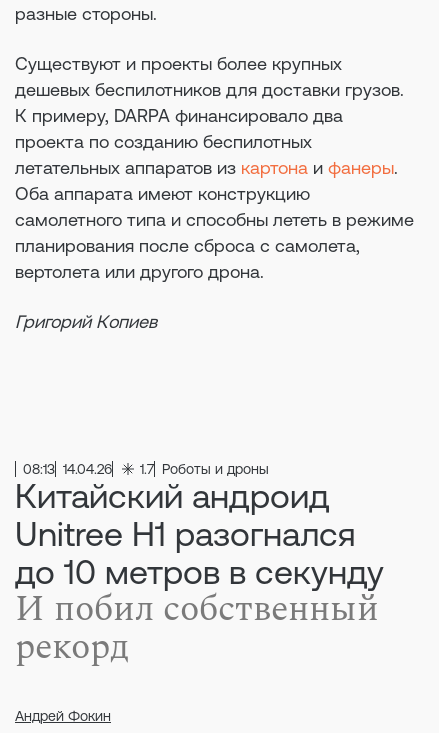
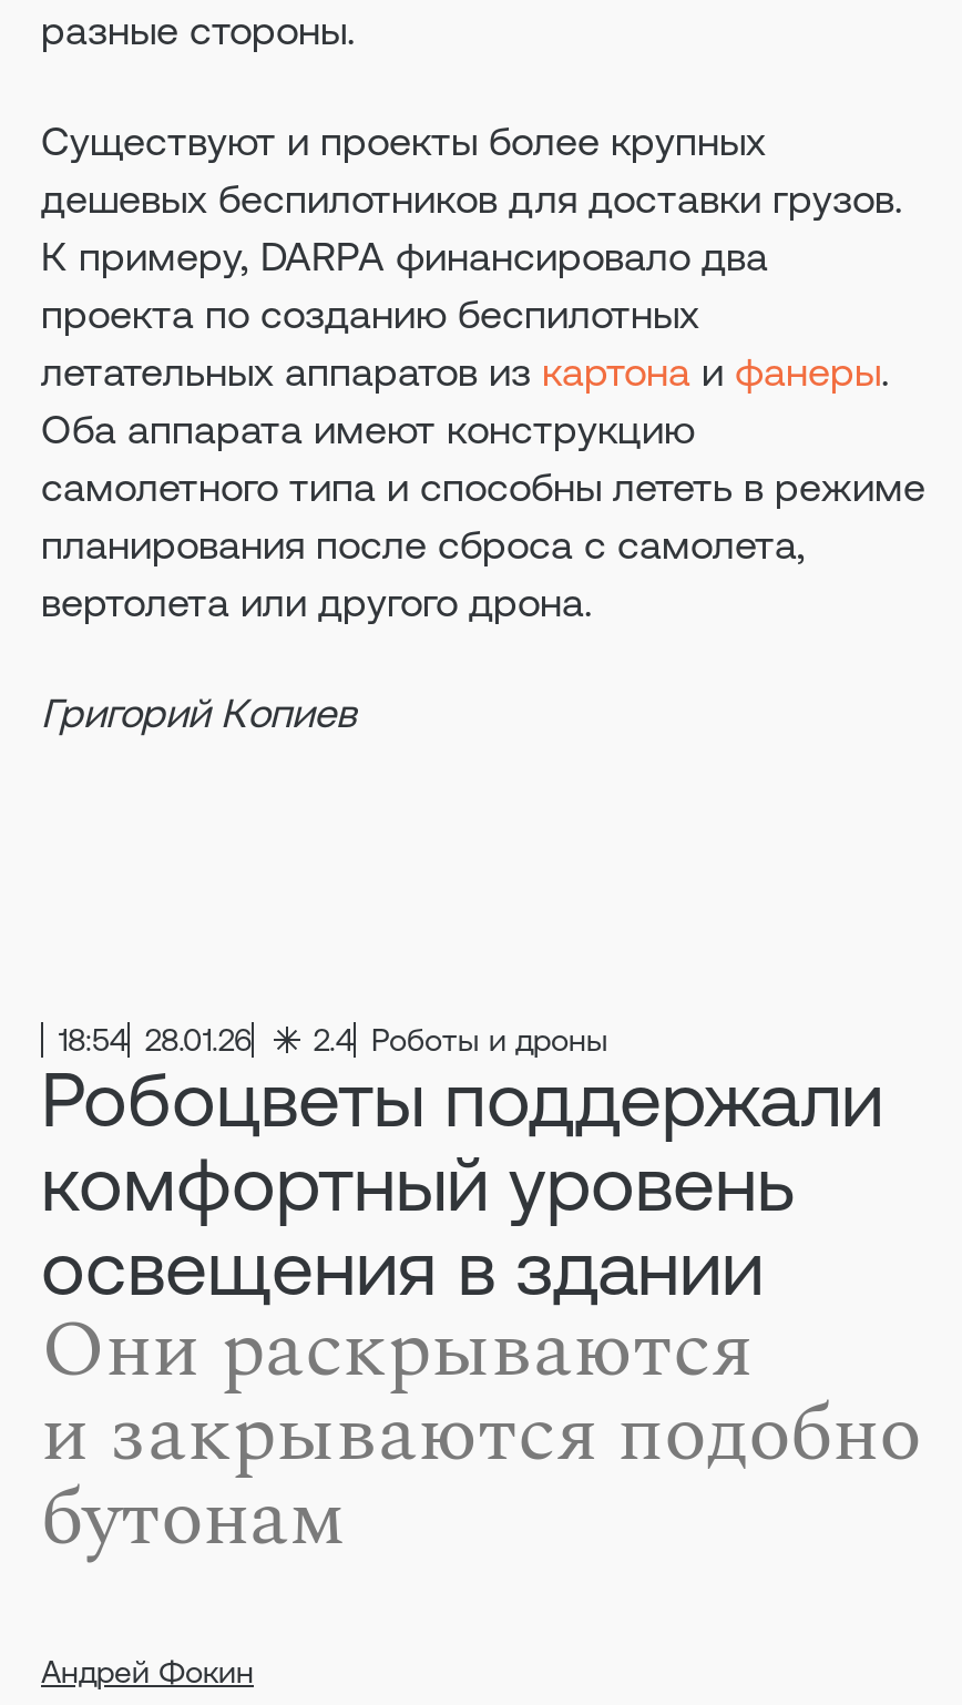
- 08:13 14.04.26
- 1.7 Роботы и дроны
- Китайский андроид
- Unitree H1 разогнался
- до 10 метров в секунду
- И побил собственный
- рекорд
+ 18:54 28.01.26
+ 2.4 Роботы и дроны
+ Робоцветы поддержали
+ комфортный уровень
+ освещения в здании
+ Они раскрываются
+ и закрываются подобно
+ бутонам
